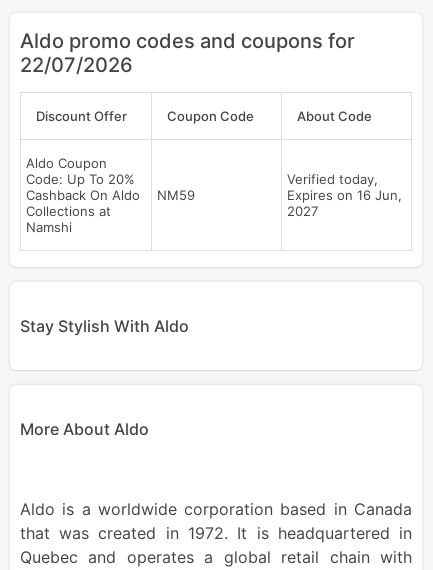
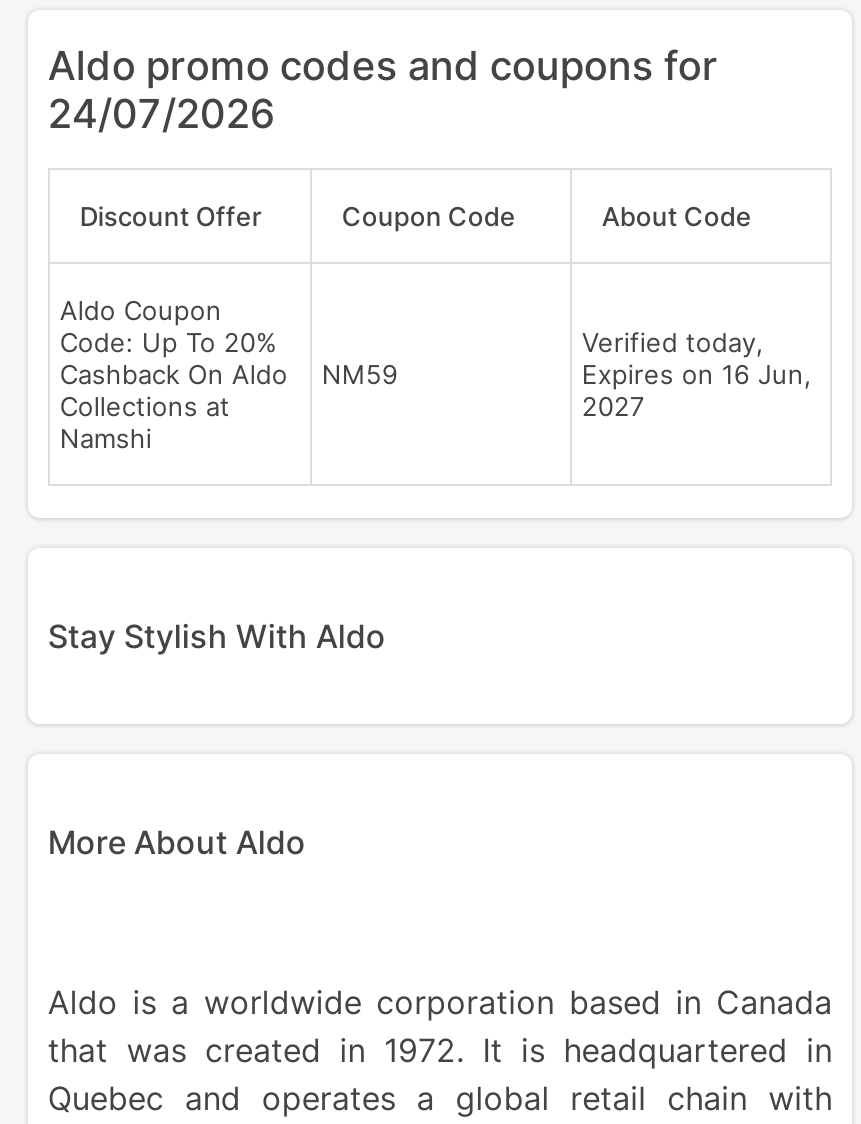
- 22/07/2026
+ 24/07/2026
